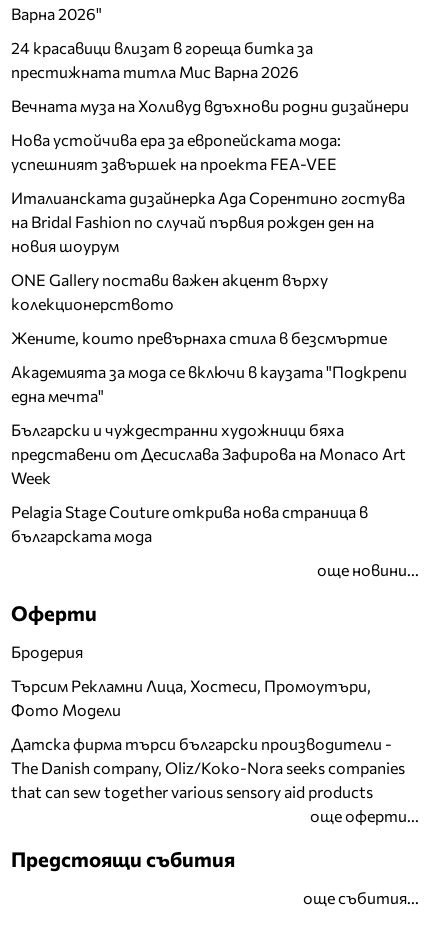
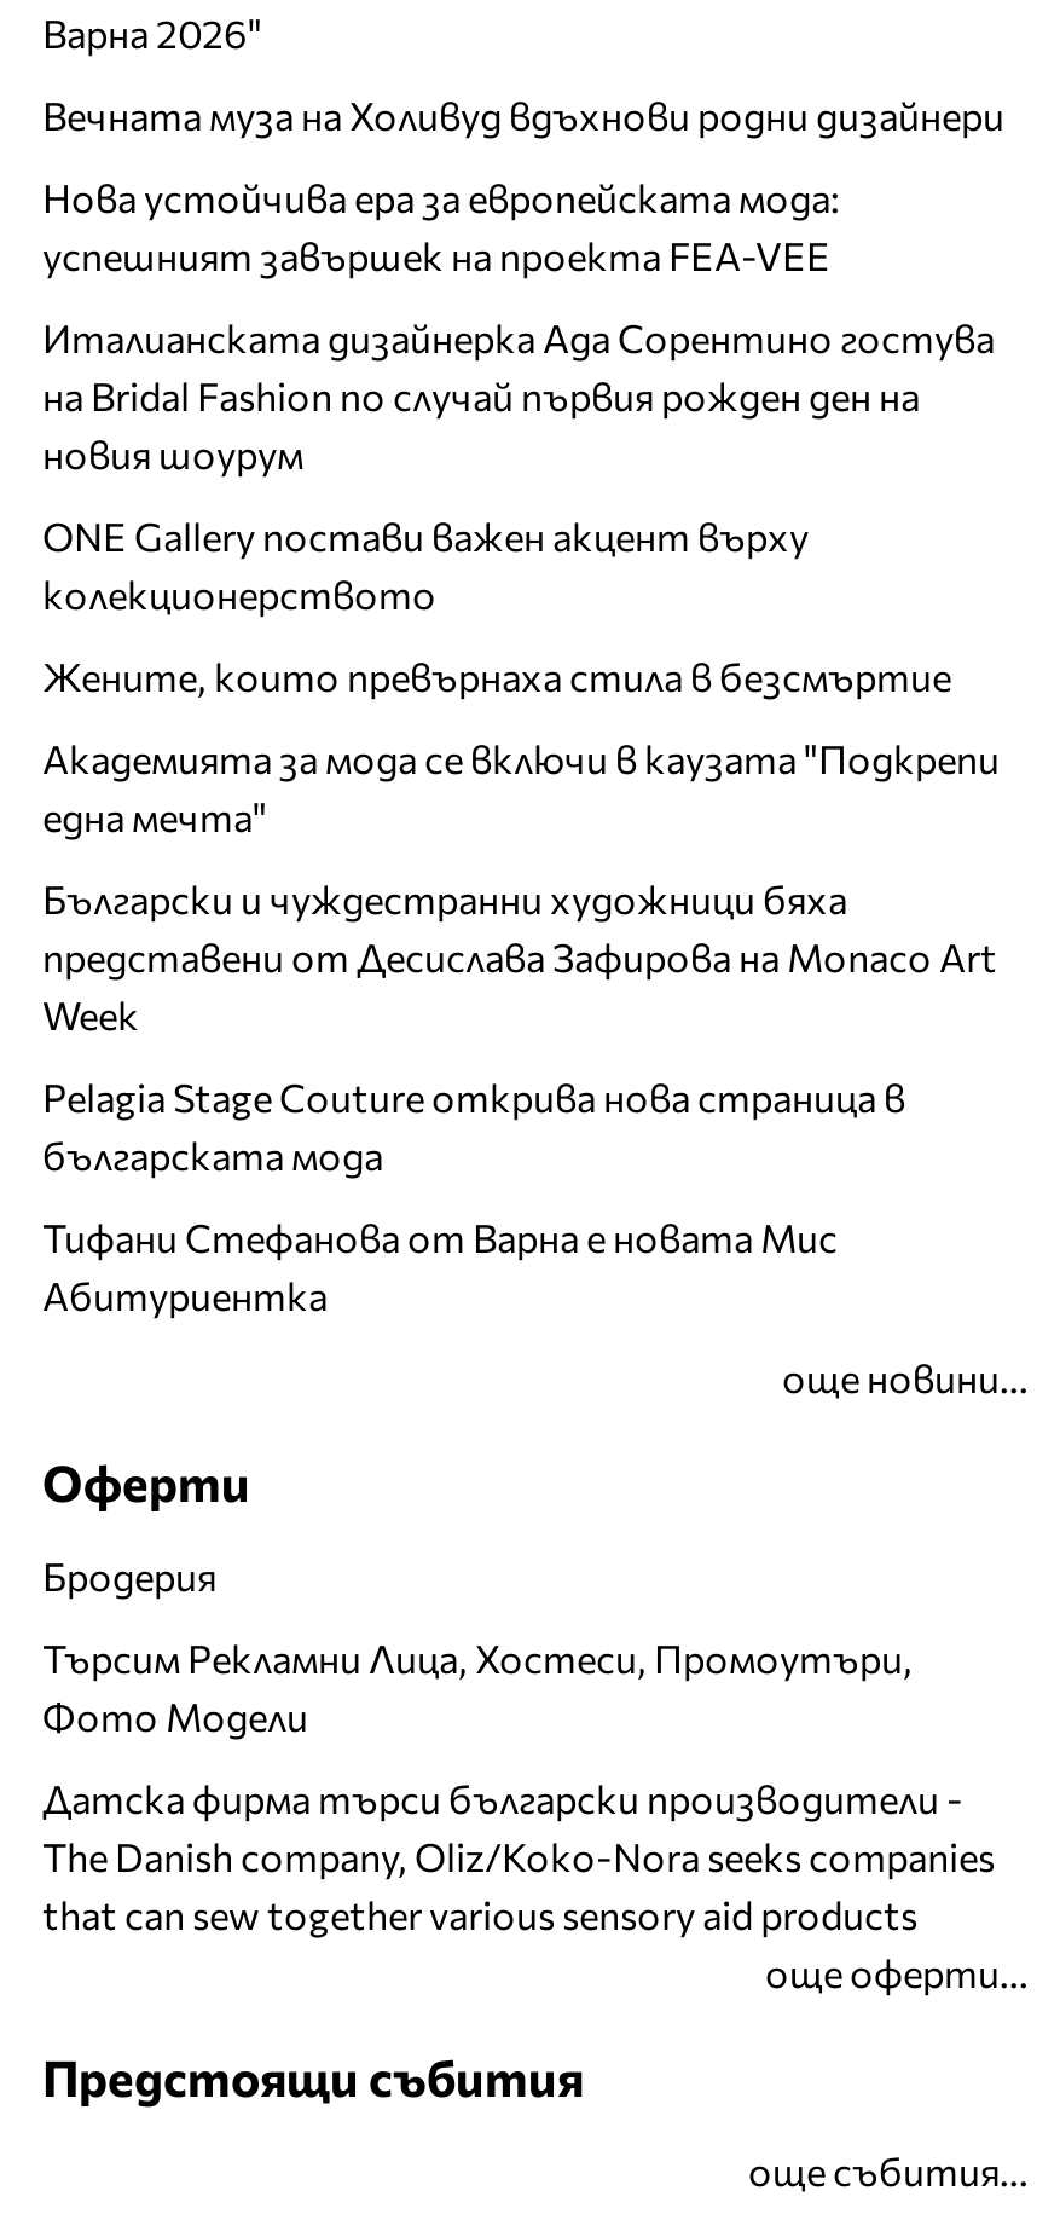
- 24 красавици влизат в гореща битка за
- престижната титла Мис Варна 2026

moved up: Вечната муза на Холивуд вдъхнови родни дизайнери | Нова устойчива ера за европейската мода: | успешният завършек на проекта FEA-VEE | ... | Pelagia Stage Couture открива нова страница в | българската мода

+ Тифани Стефанова от Варна е новата Мис
+ Абитуриентка
